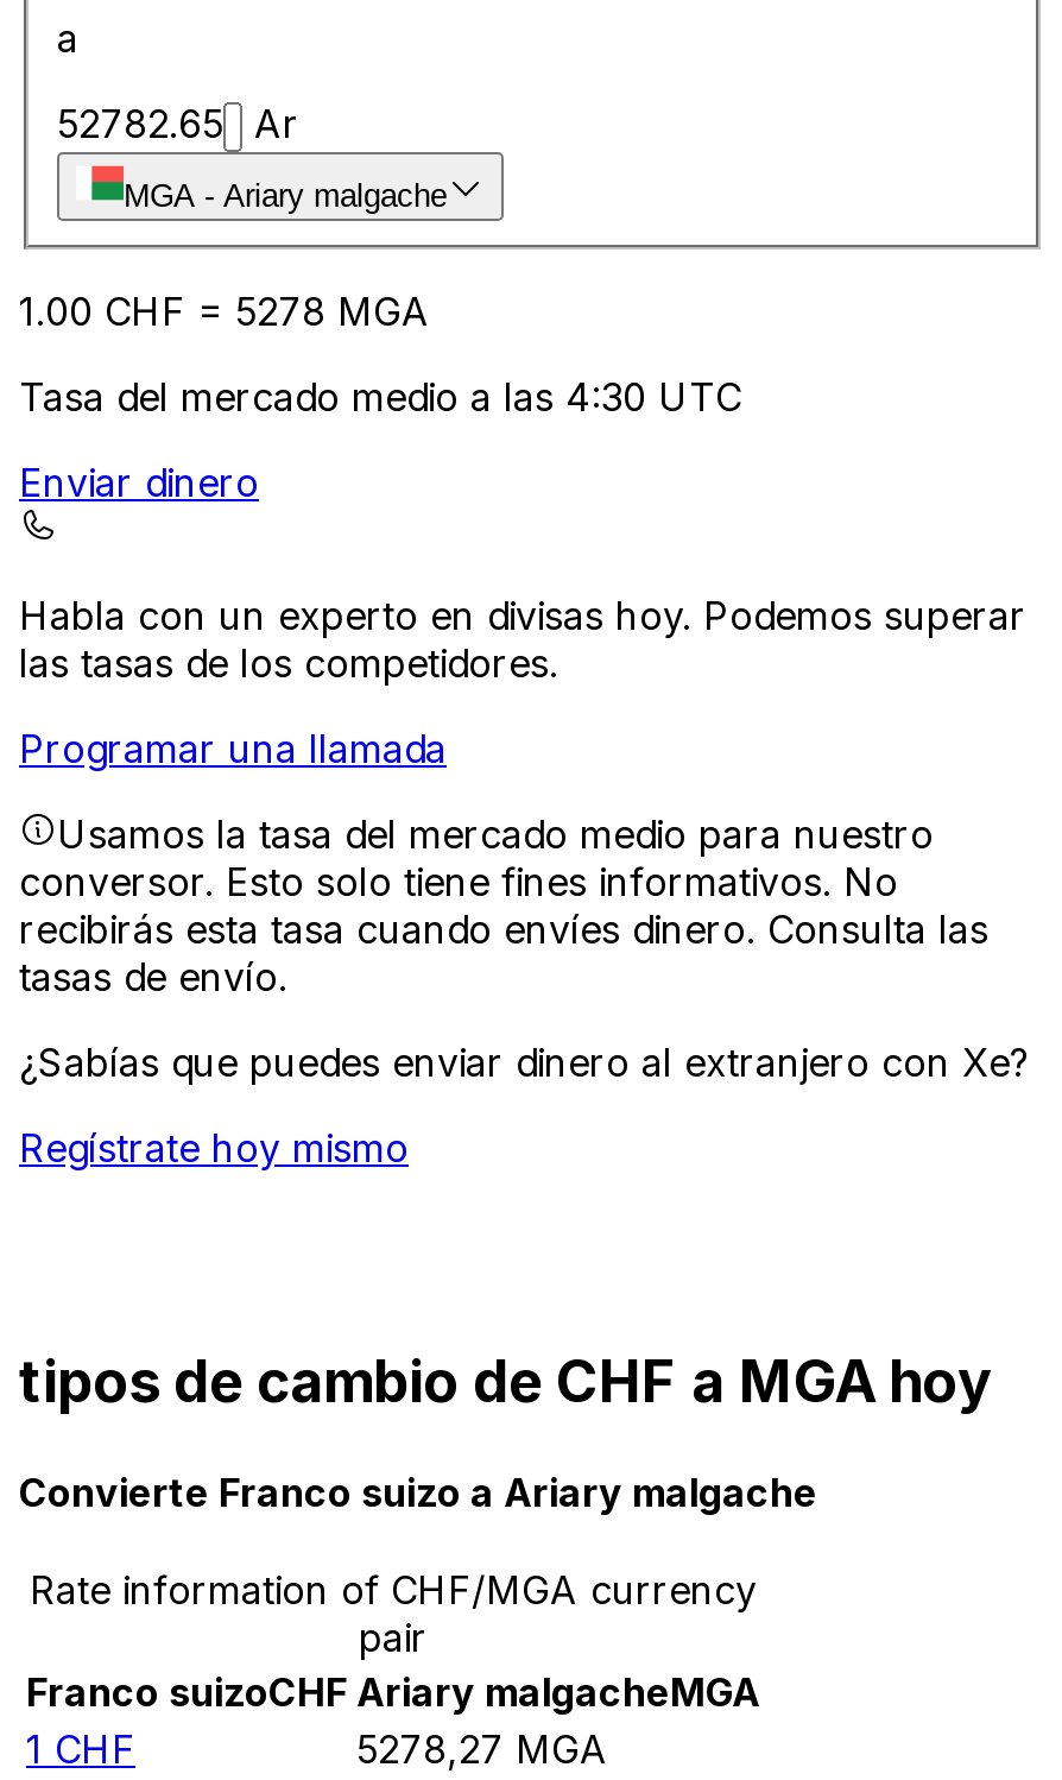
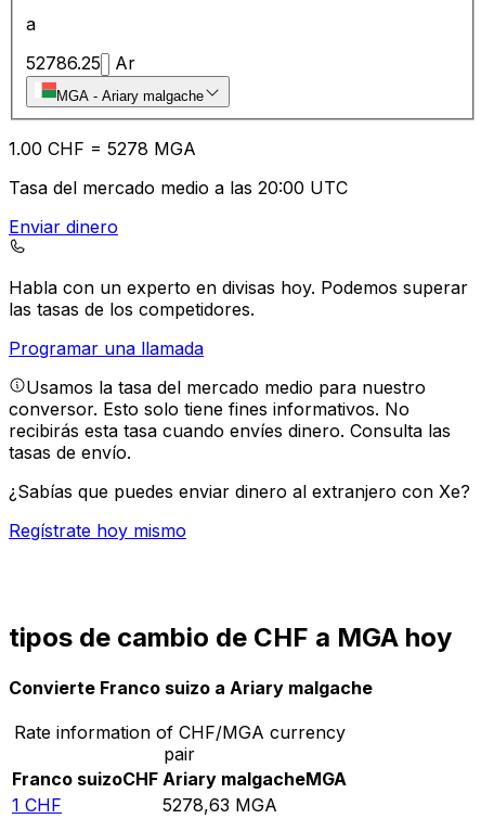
- 52782.65 Ar
+ 52786.25 Ar

- Tasa del mercado medio a las 4:30 UTC
+ Tasa del mercado medio a las 20:00 UTC

- 5278,27 MGA
+ 5278,63 MGA
